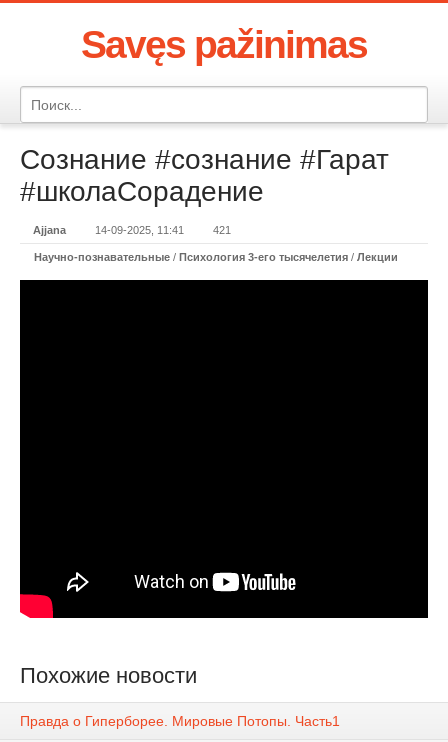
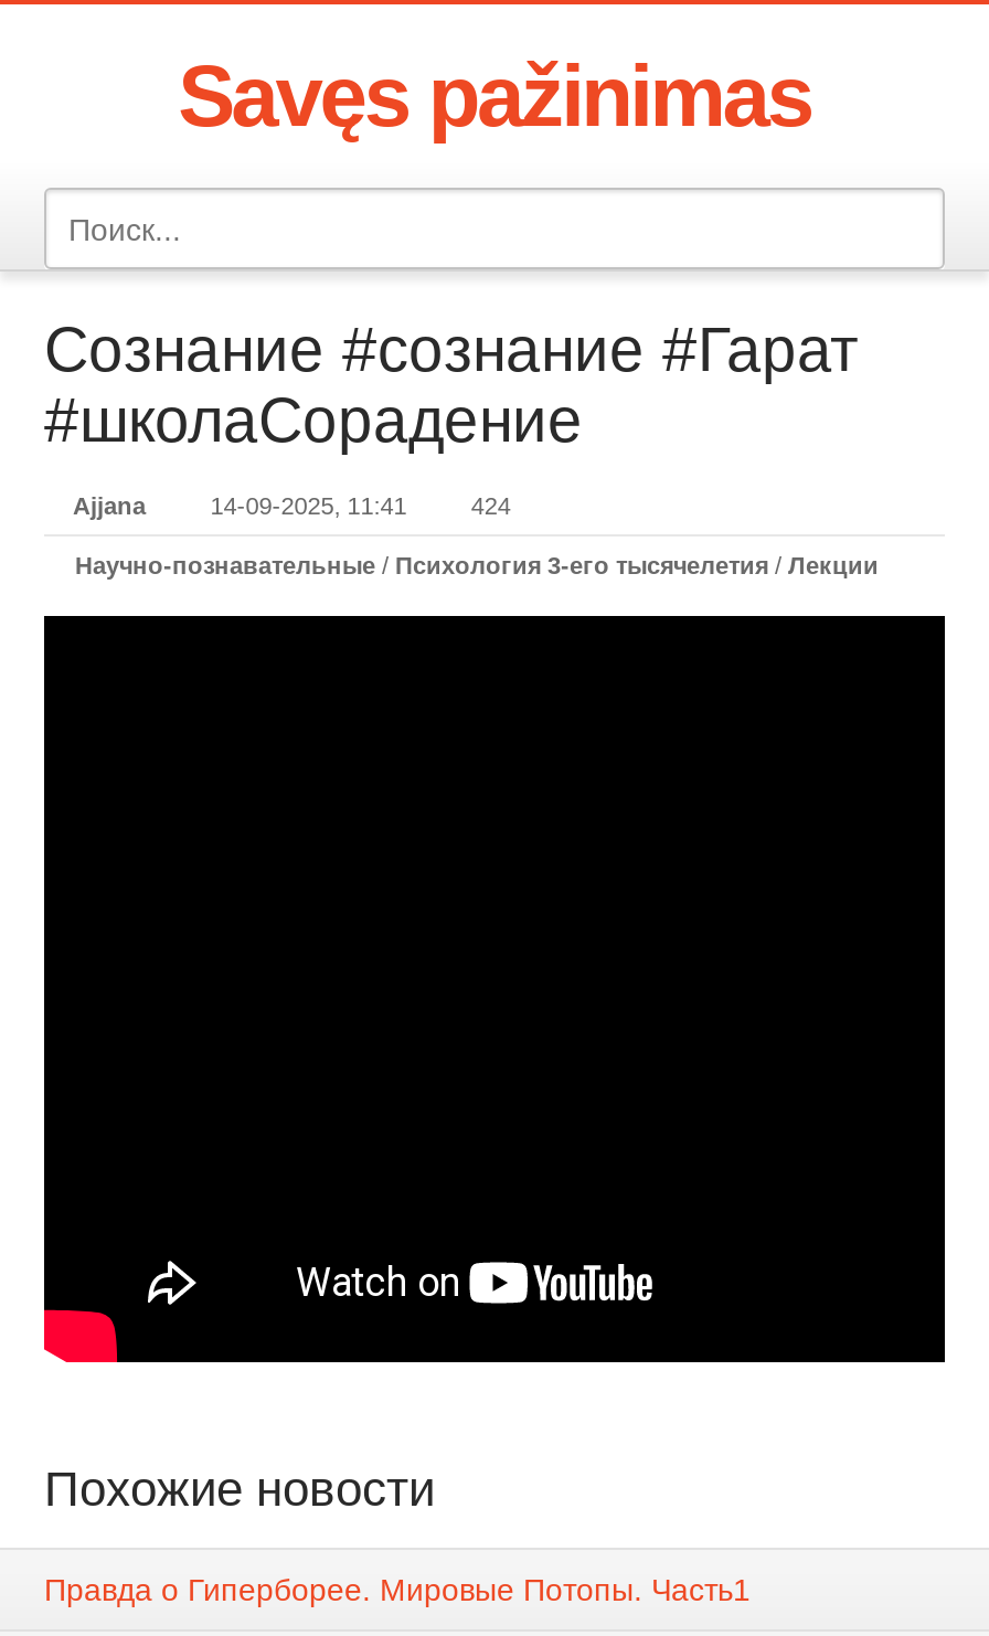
- 421
+ 424
